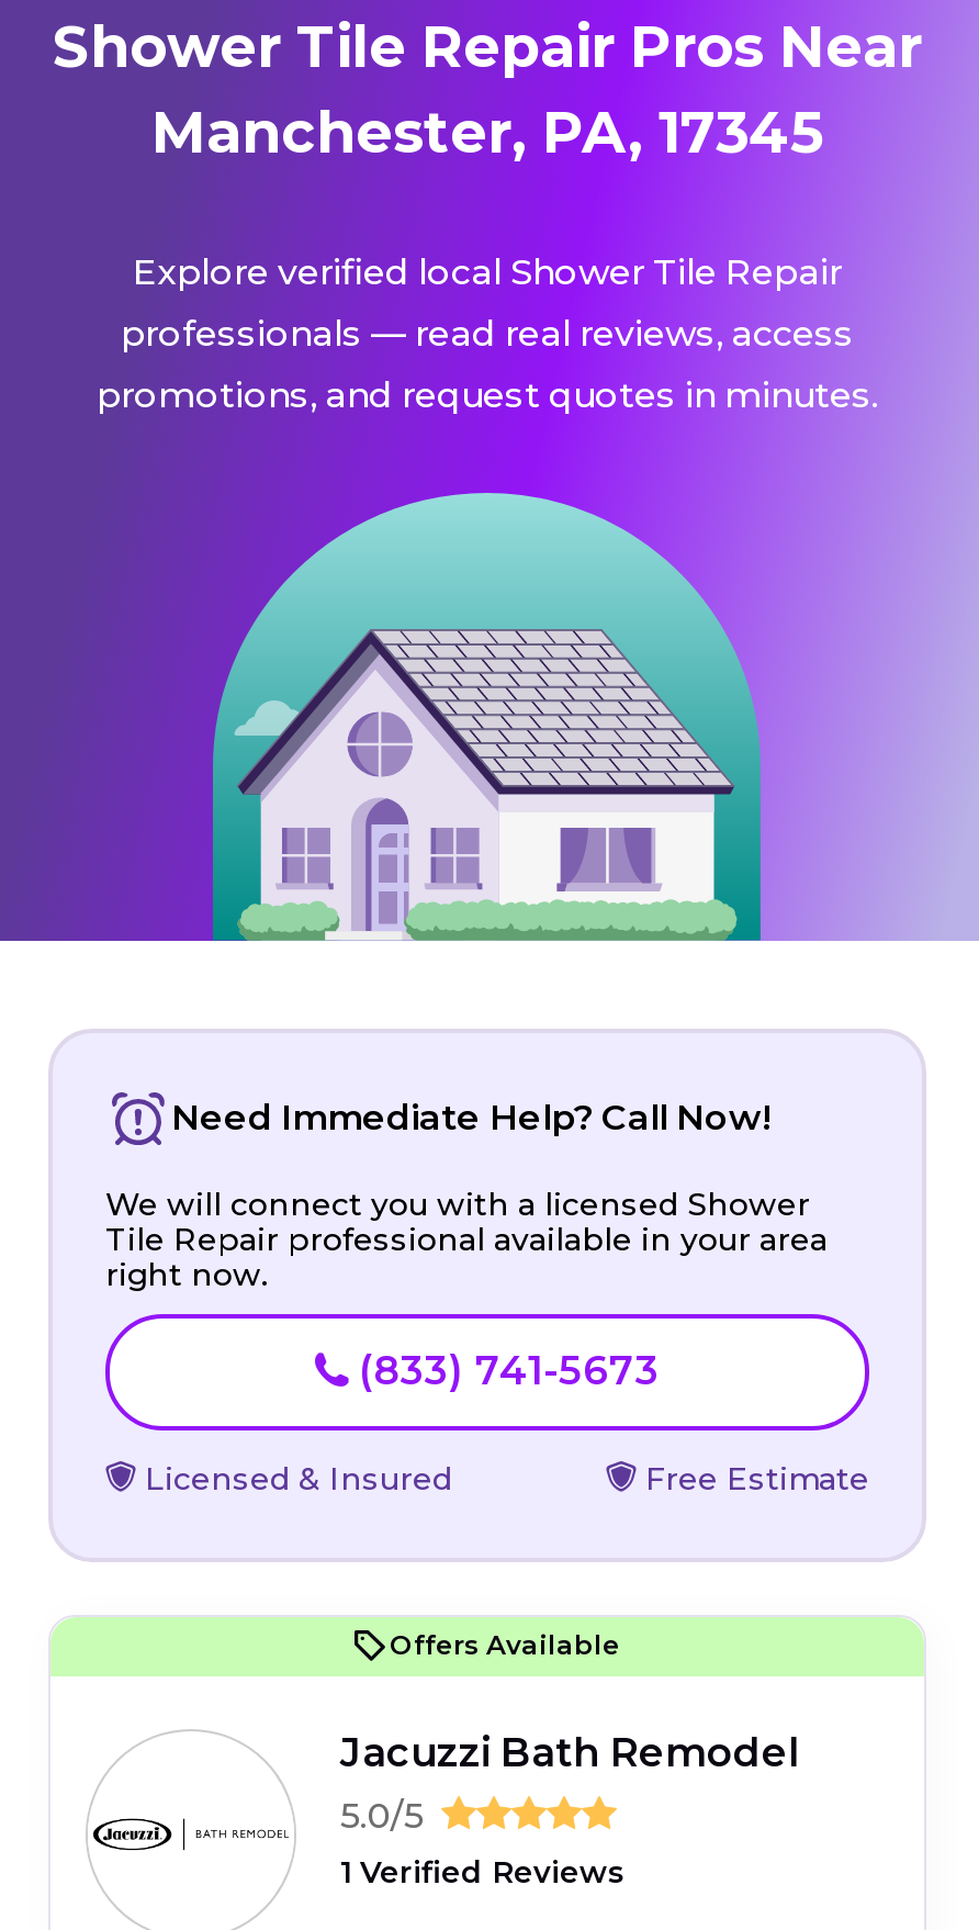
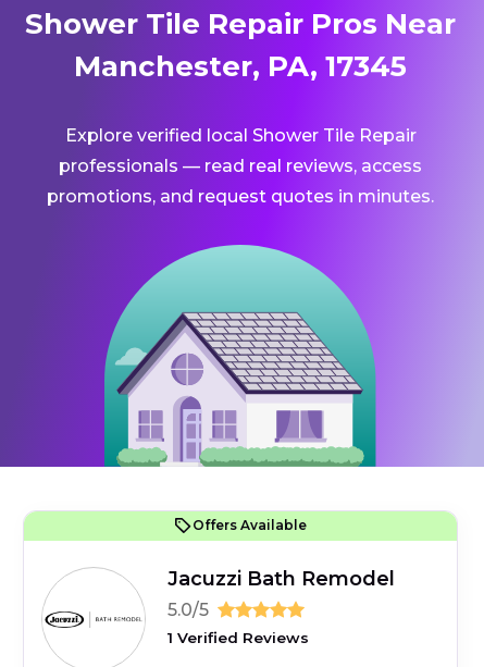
- Need Immediate Help? Call Now!
- We will connect you with a licensed Shower
- Tile Repair professional available in your area
- right now.
- (833) 741-5673
- Licensed & Insured
- Free Estimate
